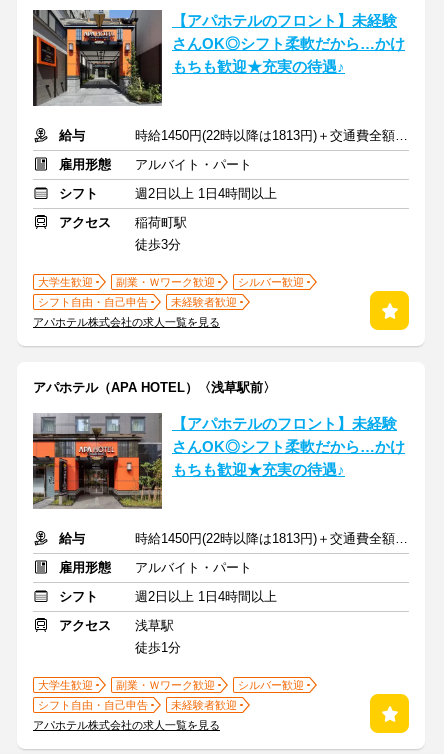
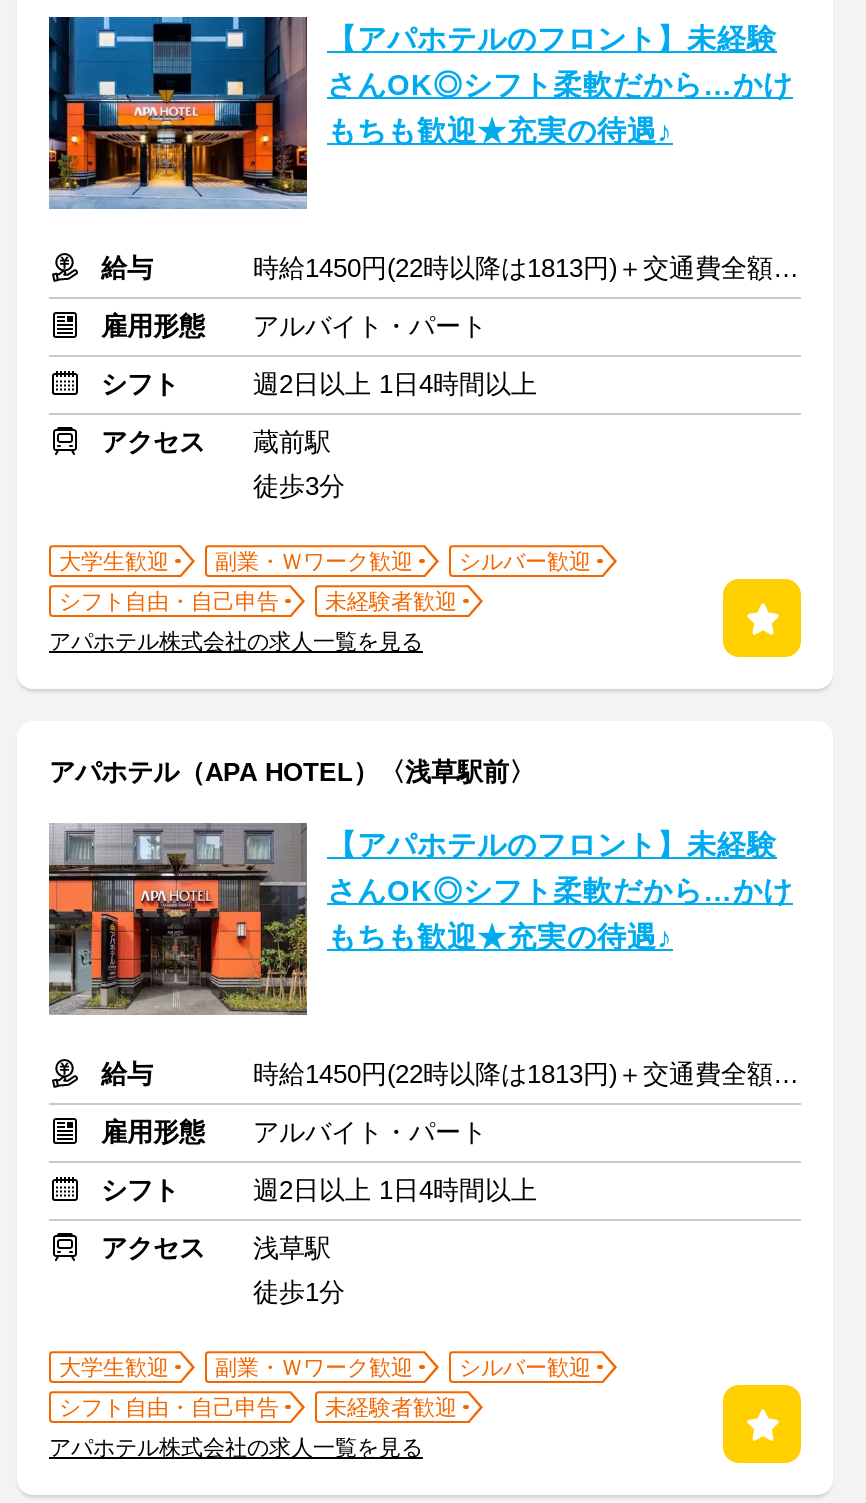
- [image]
+ [image]

- 稲荷町駅
+ 蔵前駅
